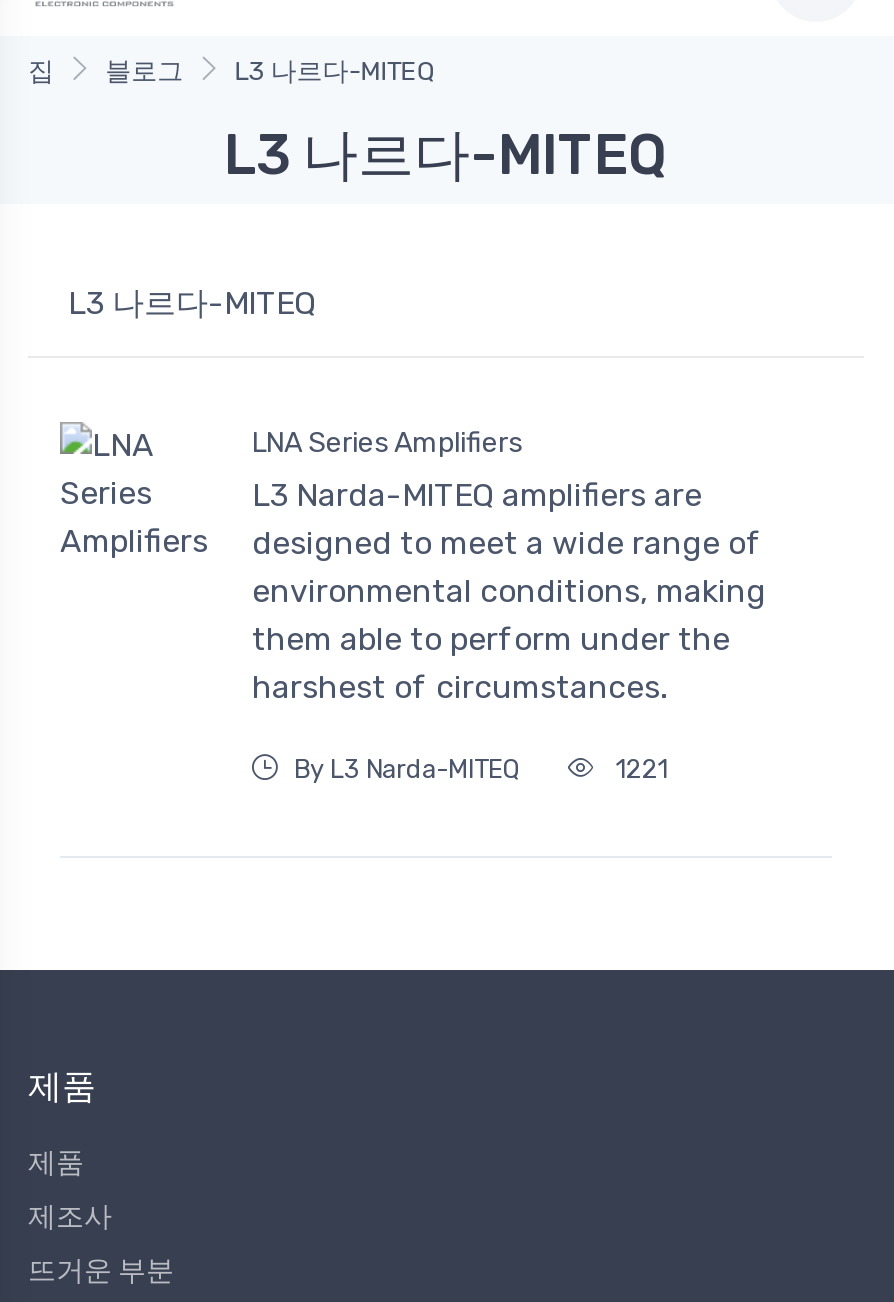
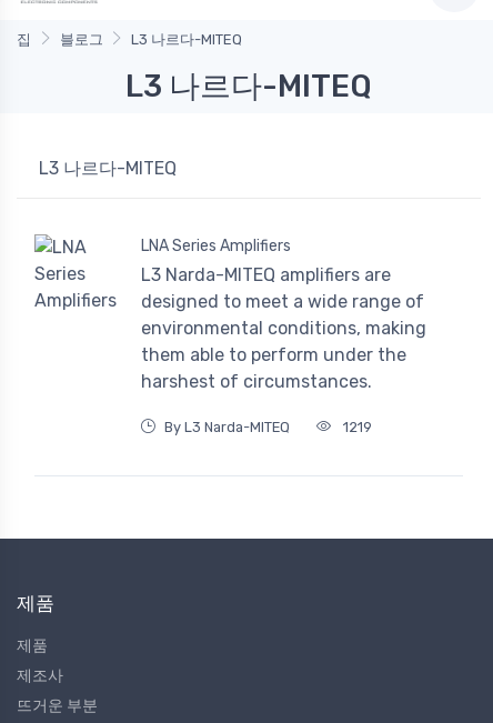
- 1221
+ 1219
